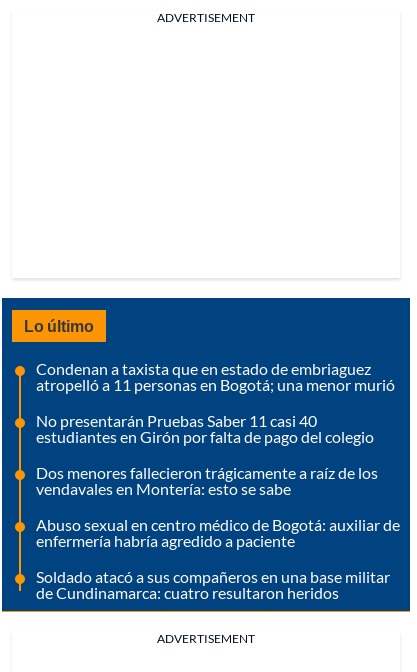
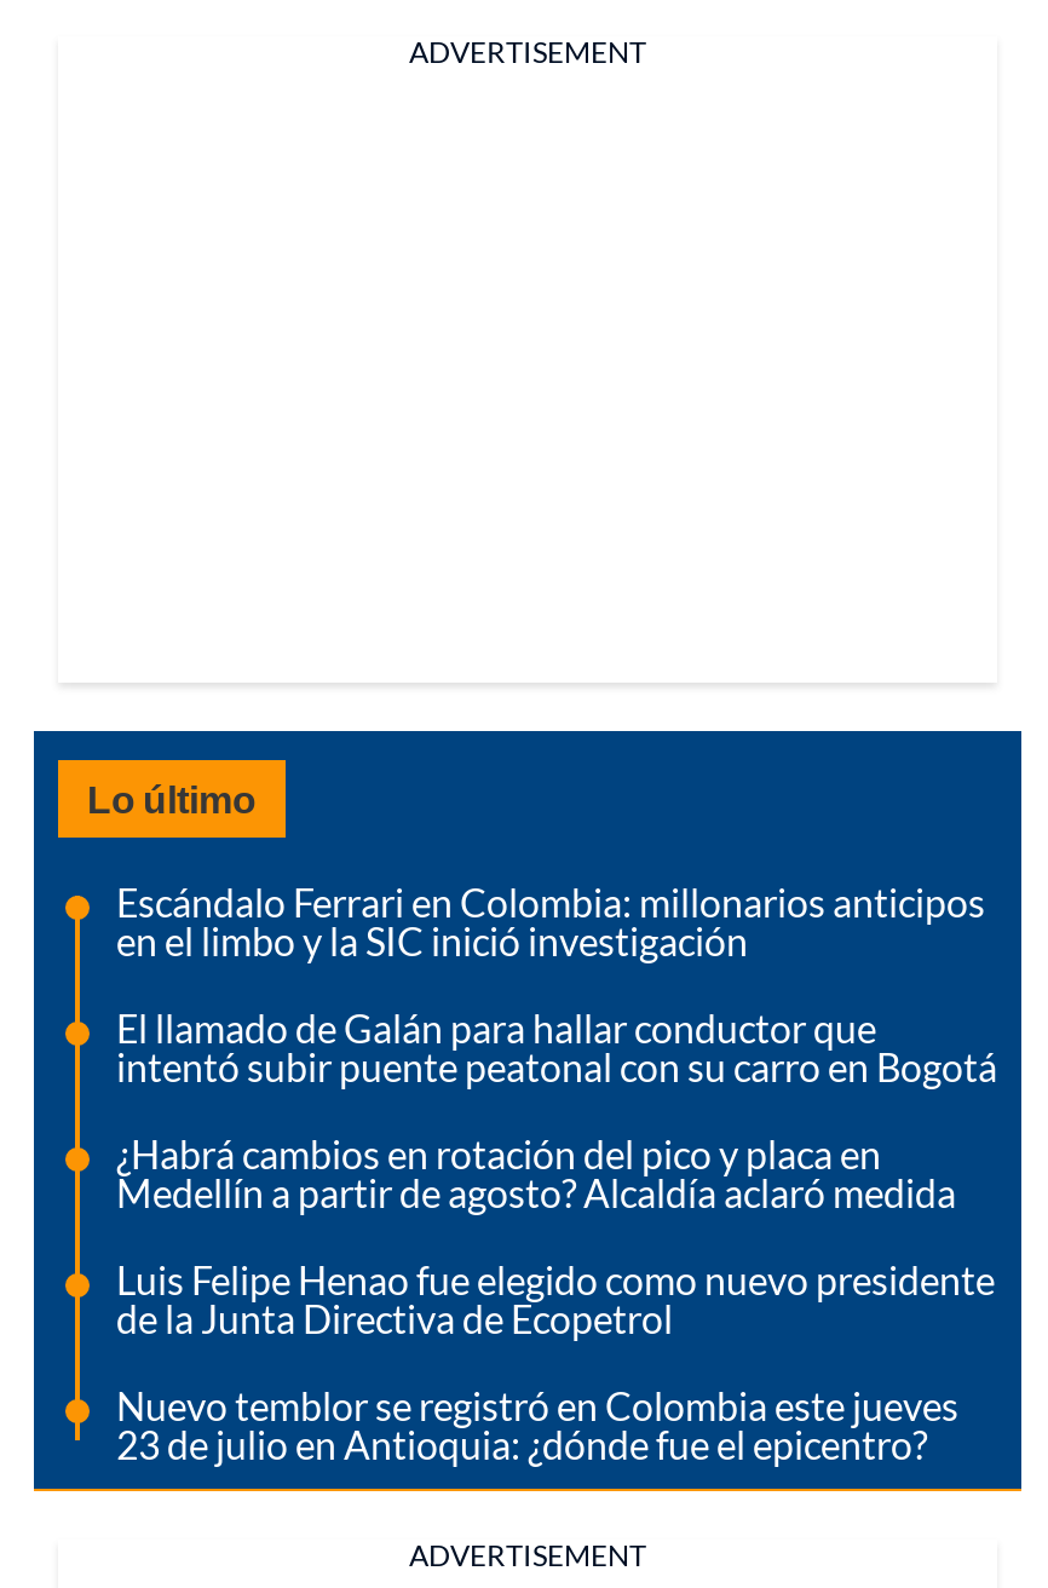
- Condenan a taxista que en estado de embriaguez
- atropelló a 11 personas en Bogotá; una menor murió
+ Escándalo Ferrari en Colombia: millonarios anticipos
+ en el limbo y la SIC inició investigación

- No presentarán Pruebas Saber 11 casi 40
- estudiantes en Girón por falta de pago del colegio
+ El llamado de Galán para hallar conductor que
+ intentó subir puente peatonal con su carro en Bogotá

- Dos menores fallecieron trágicamente a raíz de los
- vendavales en Montería: esto se sabe
+ ¿Habrá cambios en rotación del pico y placa en
+ Medellín a partir de agosto? Alcaldía aclaró medida

- Abuso sexual en centro médico de Bogotá: auxiliar de
- enfermería habría agredido a paciente
+ Luis Felipe Henao fue elegido como nuevo presidente
+ de la Junta Directiva de Ecopetrol

- Soldado atacó a sus compañeros en una base militar
- de Cundinamarca: cuatro resultaron heridos
+ Nuevo temblor se registró en Colombia este jueves
+ 23 de julio en Antioquia: ¿dónde fue el epicentro?
